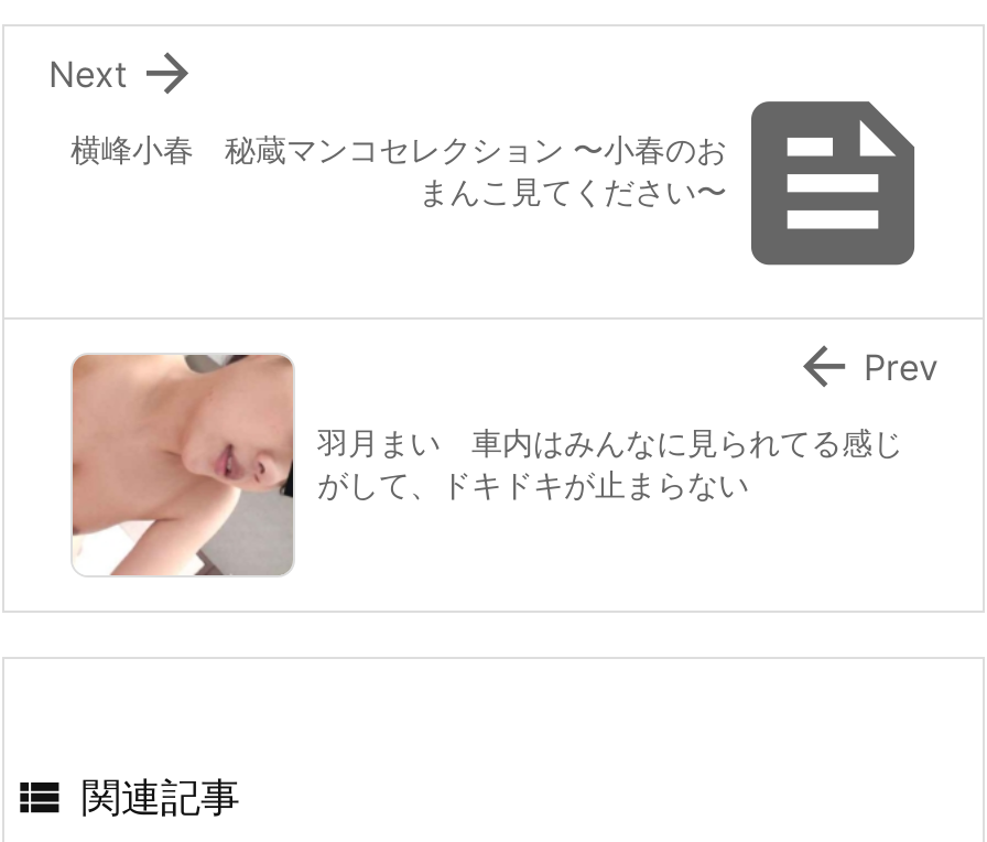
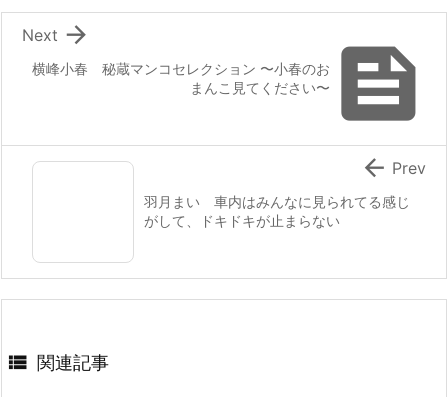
- [image]
